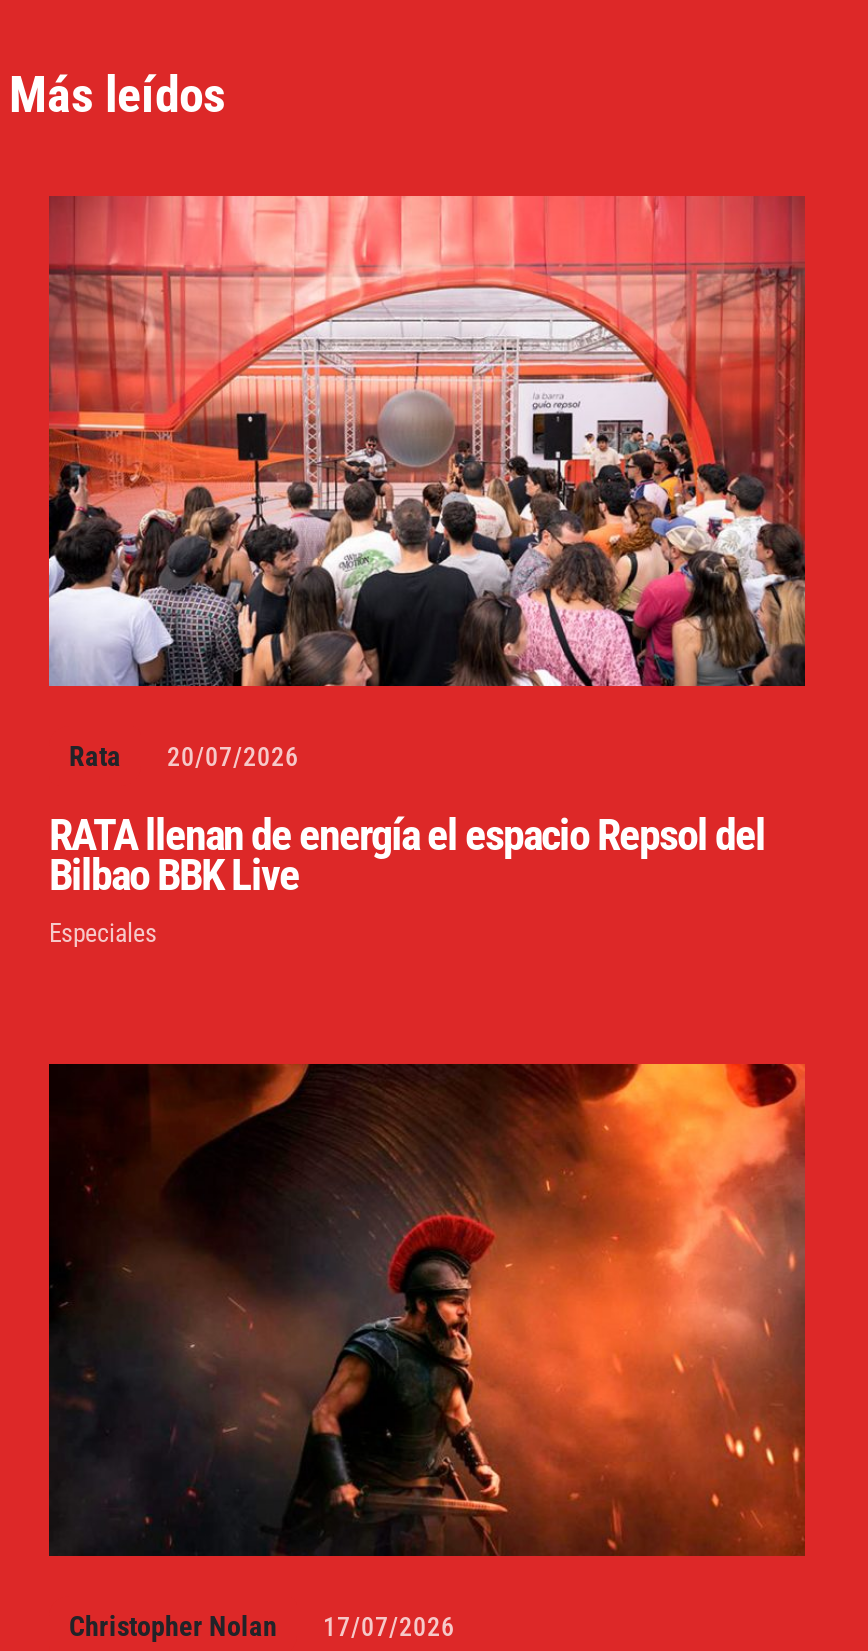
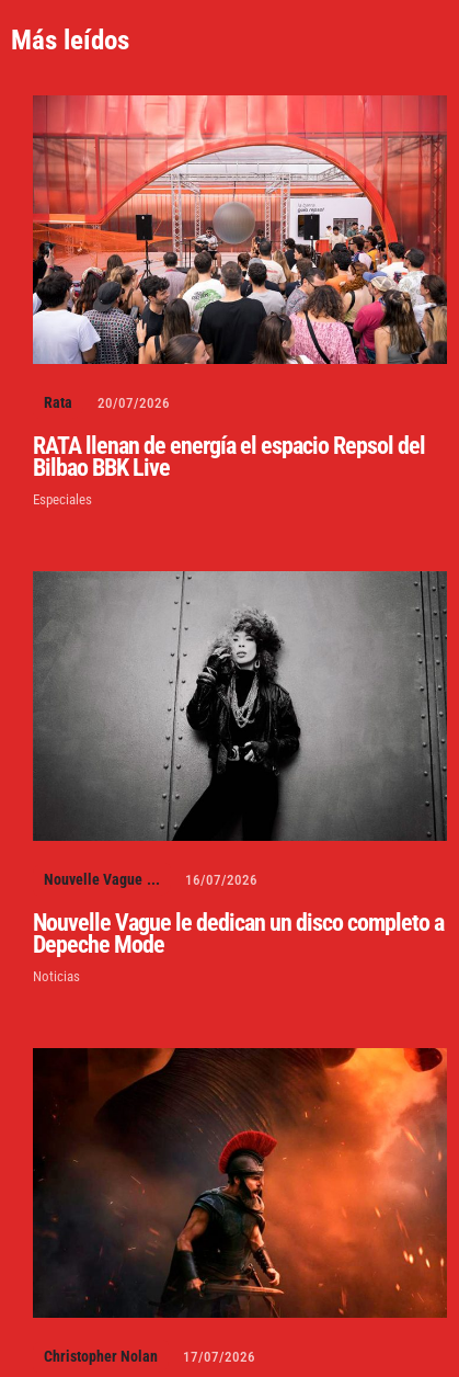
+ [image]
+ Nouvelle Vague ...
+ 16/07/2026
+ Nouvelle Vague le dedican un disco completo a
+ Depeche Mode
+ Noticias
